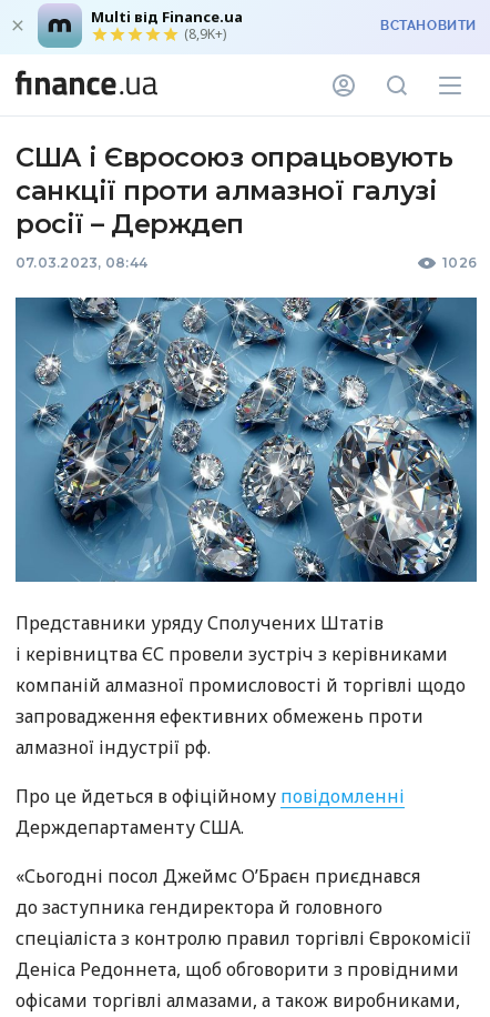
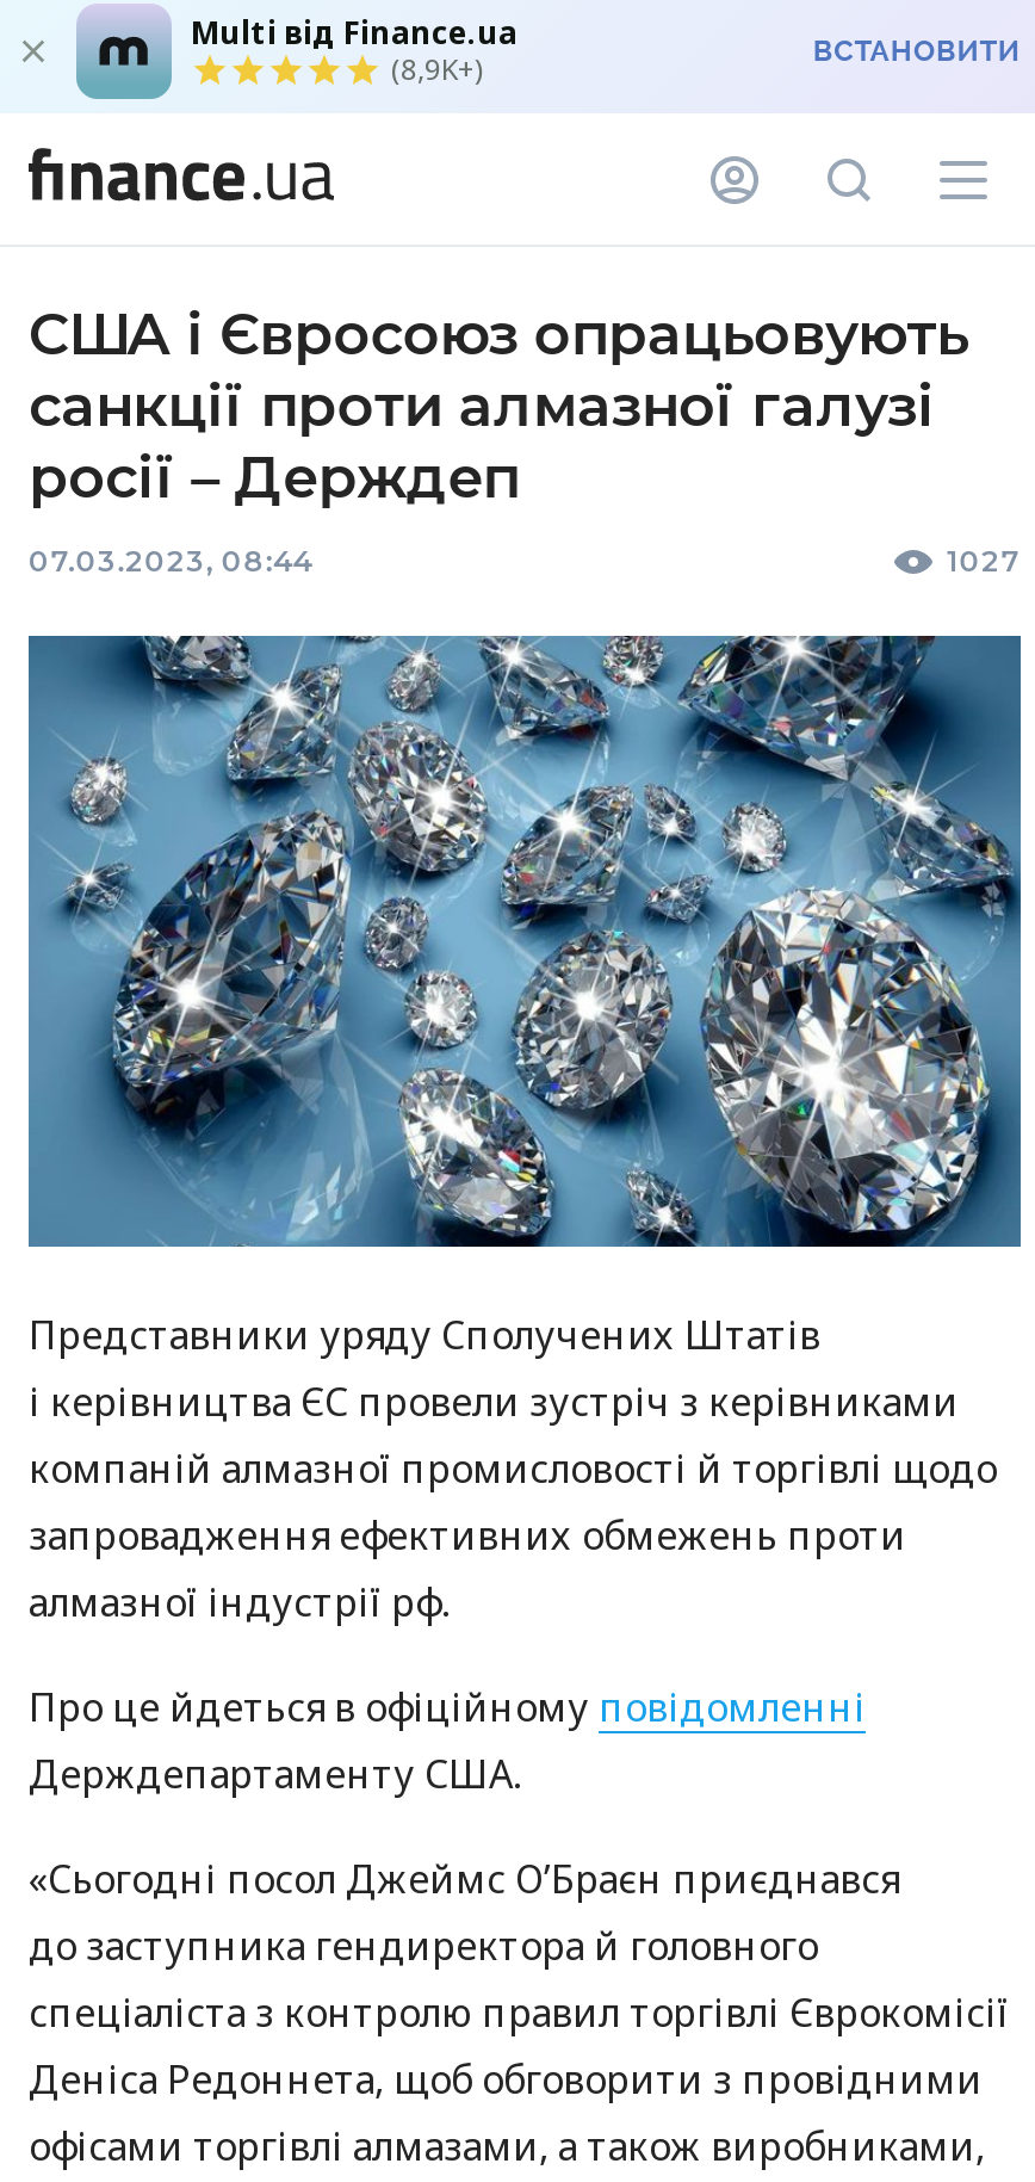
- 1026
+ 1027
